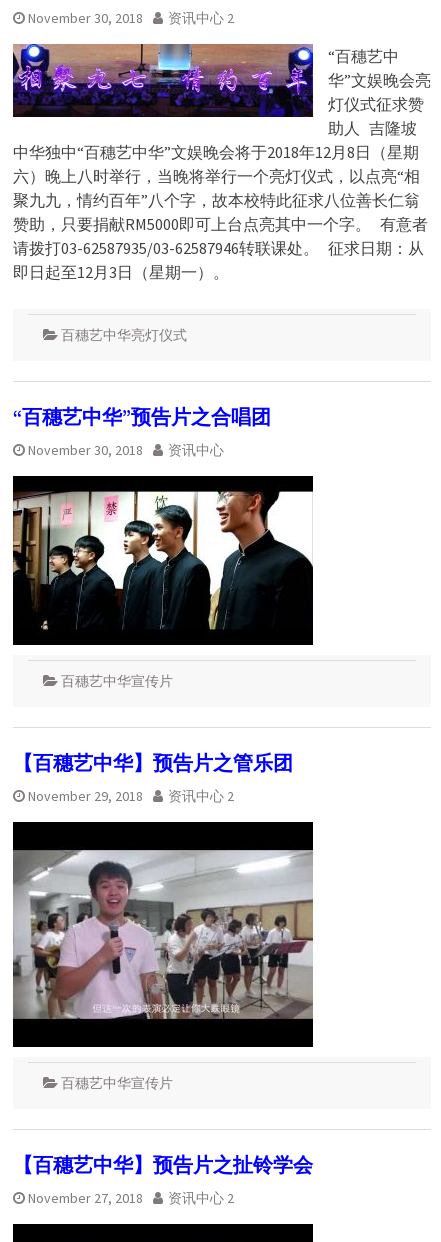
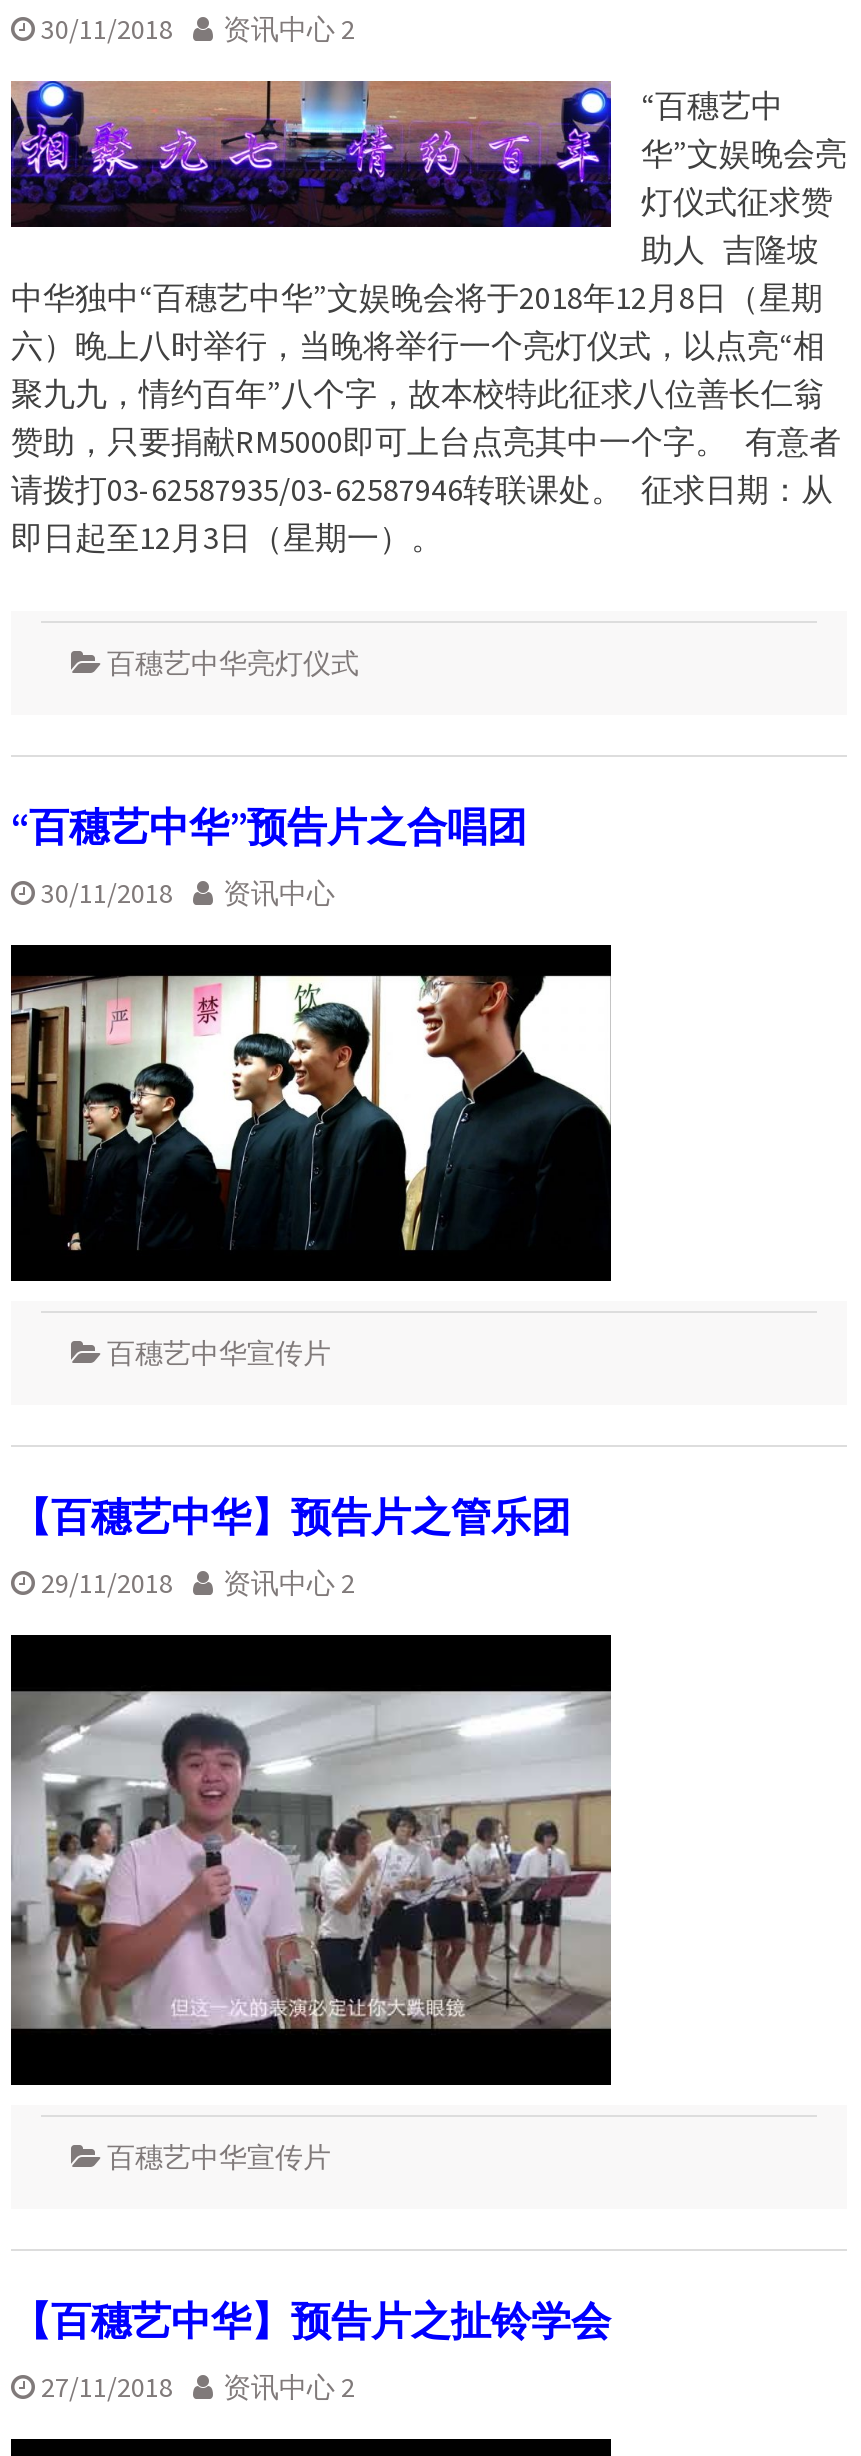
- November 30, 2018 资讯中心 2
+ 30/11/2018 资讯中心 2

- November 30, 2018 资讯中心
+ 30/11/2018 资讯中心

- November 29, 2018 资讯中心 2
+ 29/11/2018 资讯中心 2

- November 27, 2018 资讯中心 2
+ 27/11/2018 资讯中心 2
